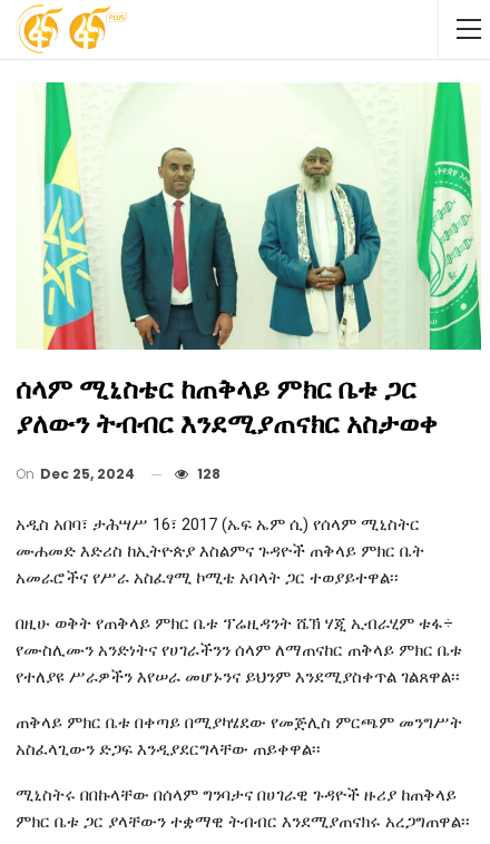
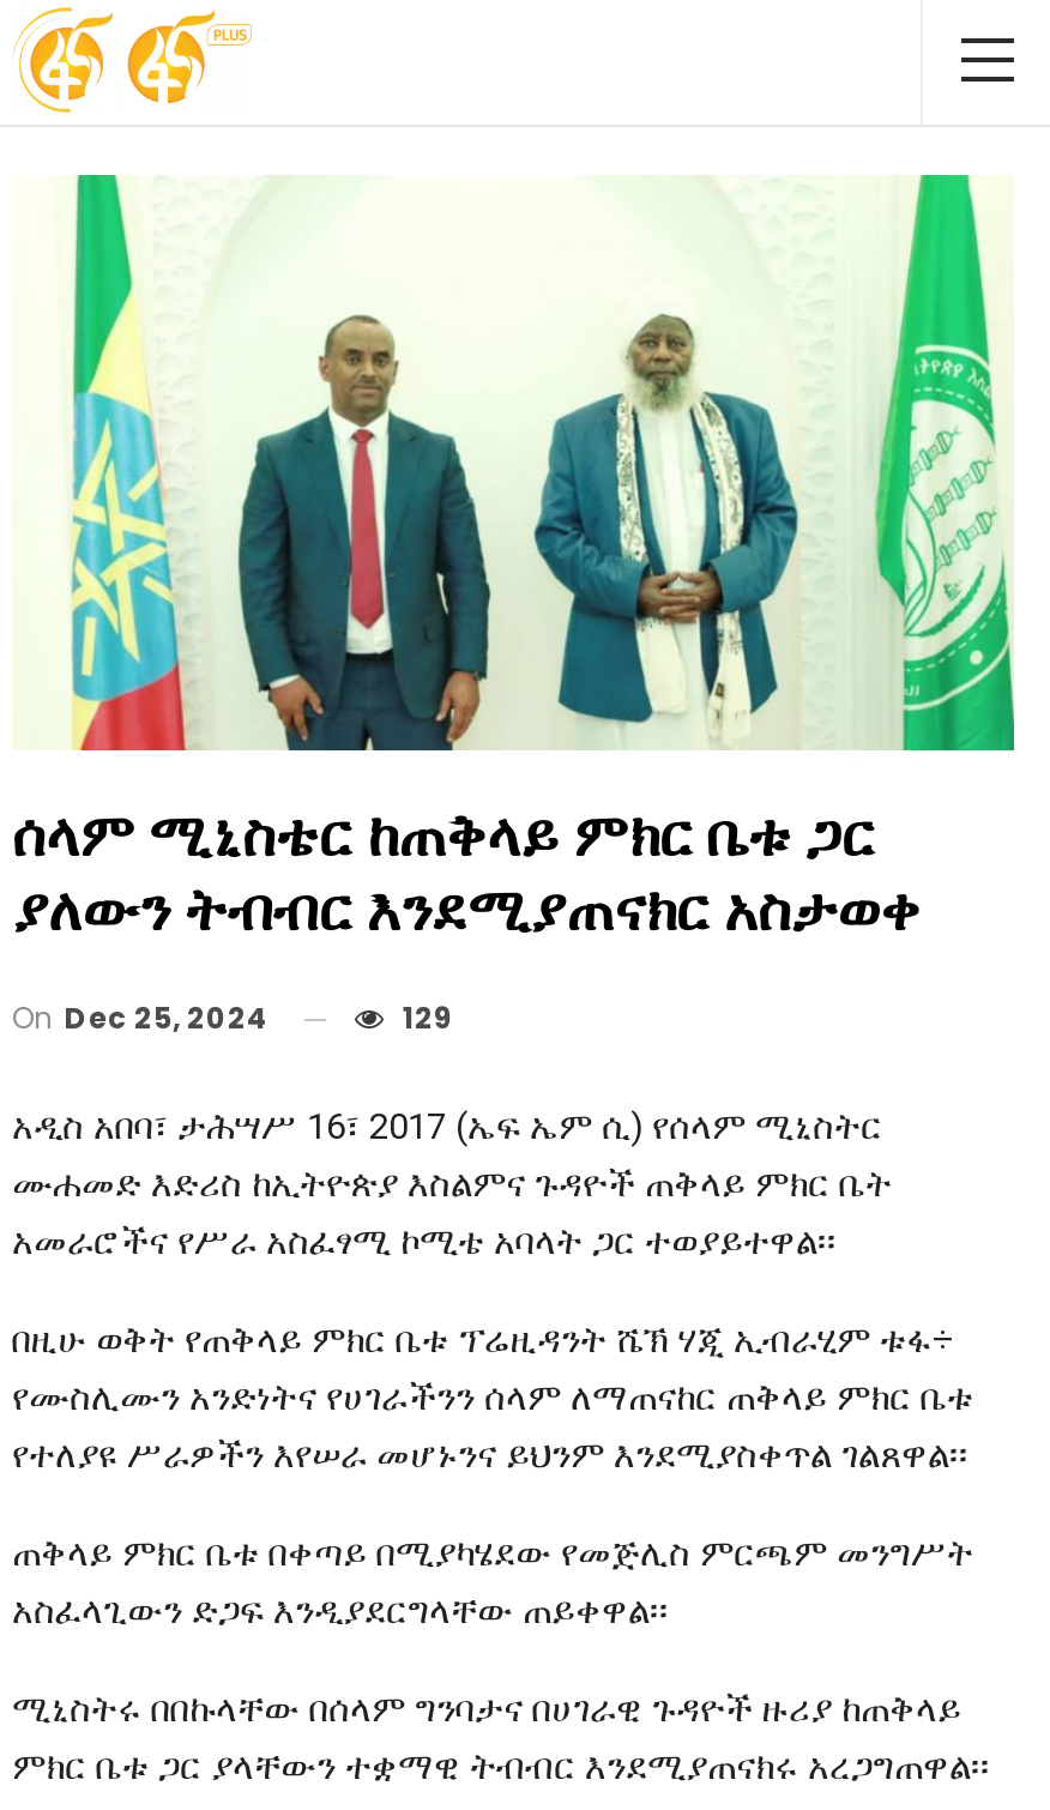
- 128
+ 129
